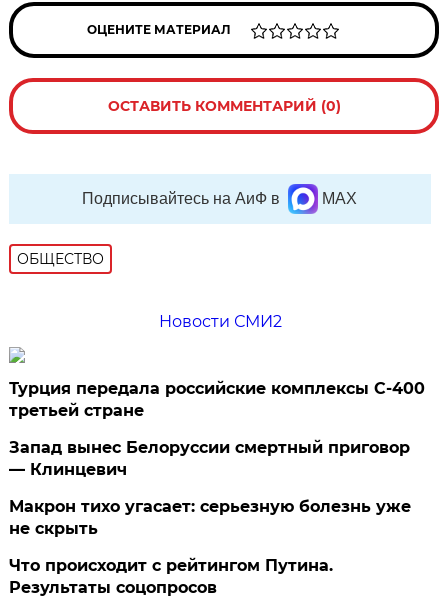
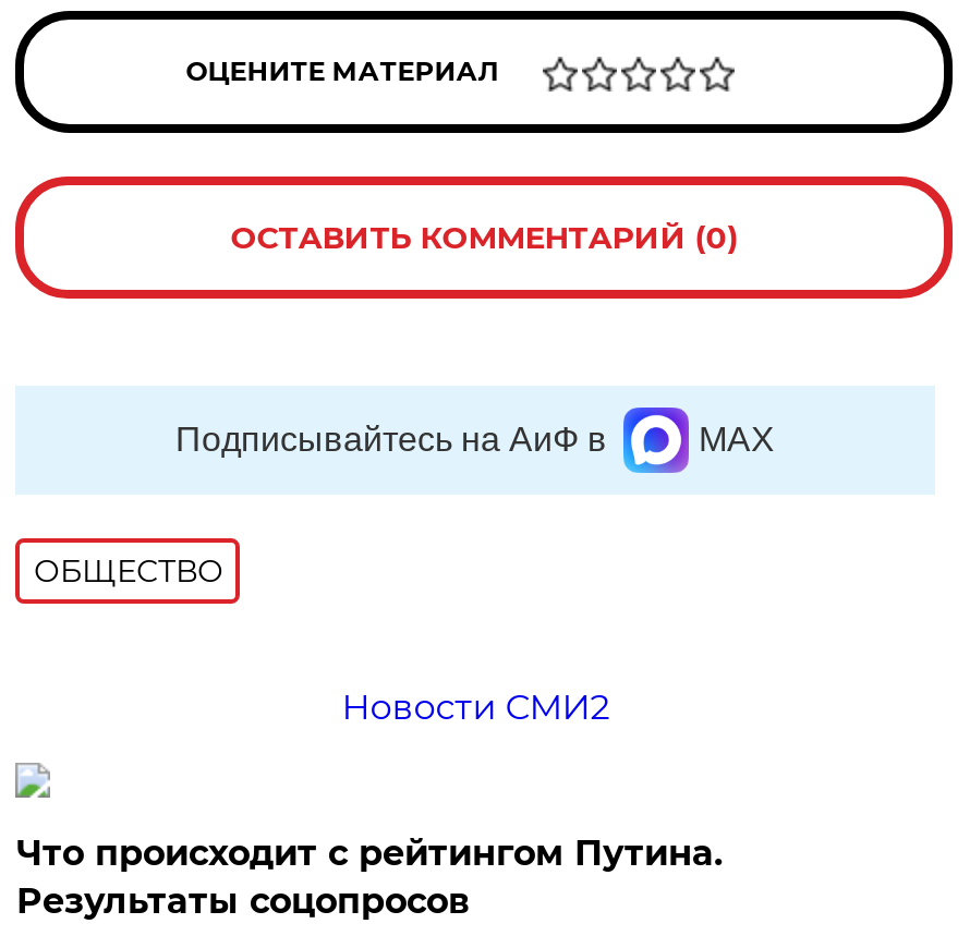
- Турция передала российские комплексы С-400
- третьей стране
- Запад вынес Белоруссии смертный приговор
- — Клинцевич
- Макрон тихо угасает: серьезную болезнь уже
- не скрыть
